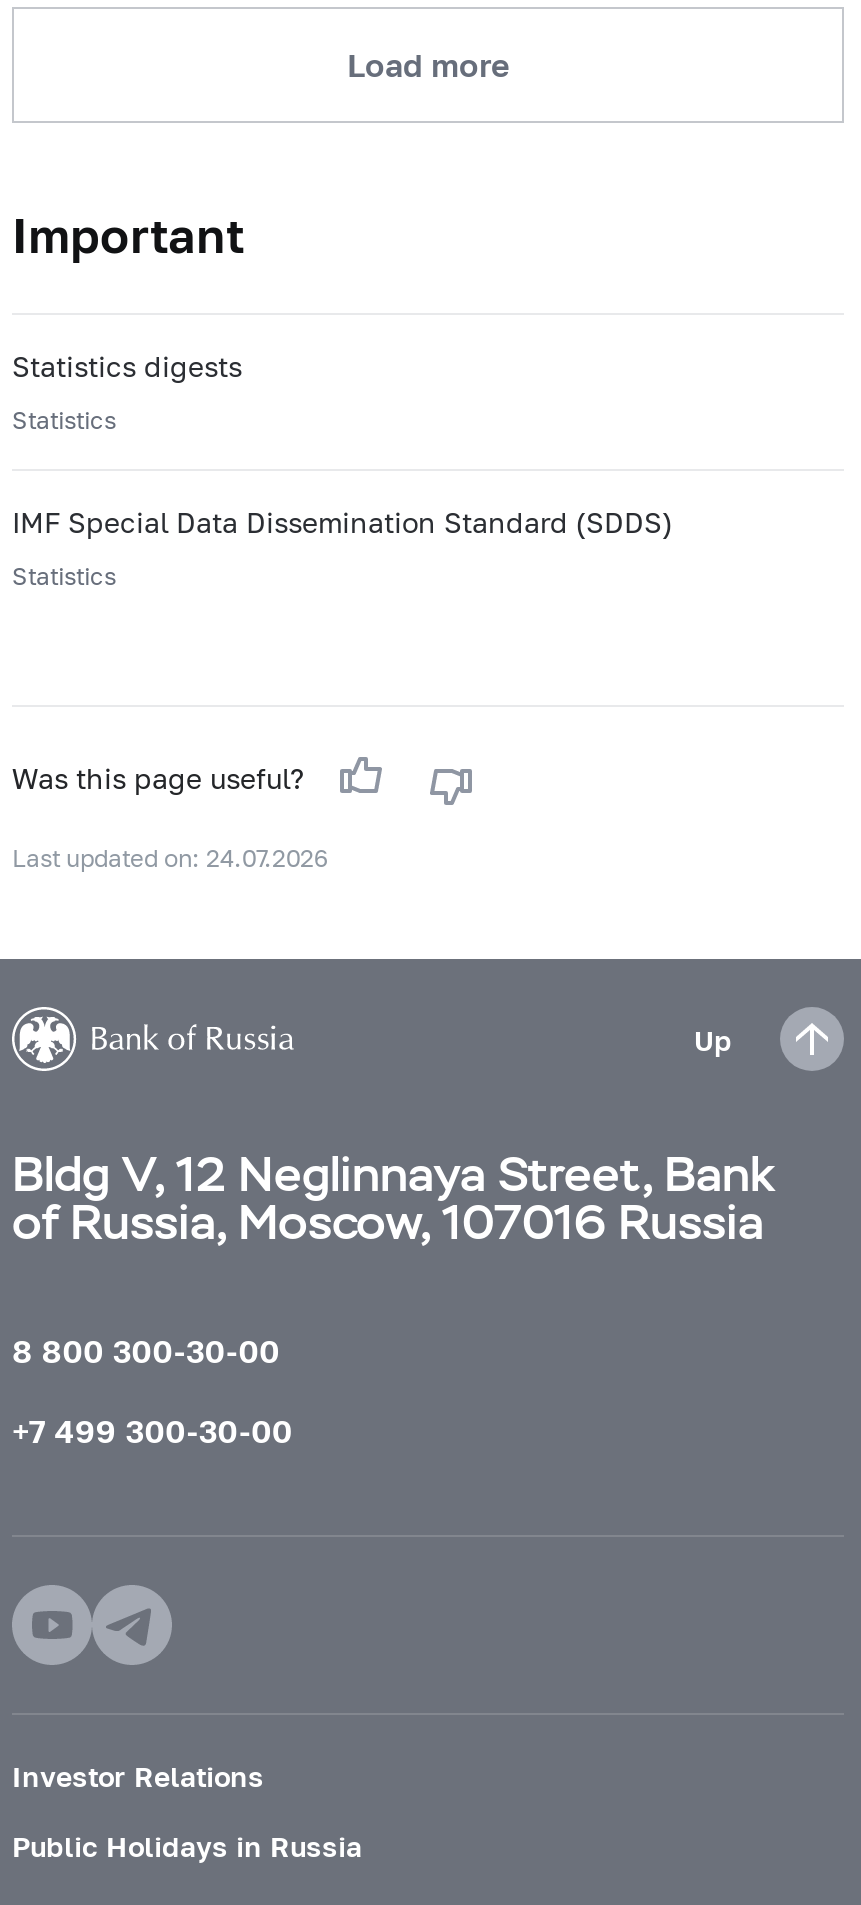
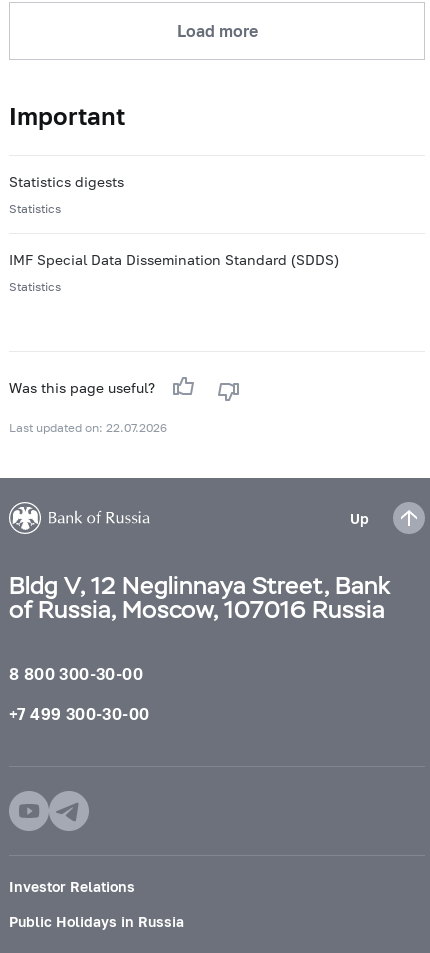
- Last updated on: 24.07.2026
+ Last updated on: 22.07.2026
